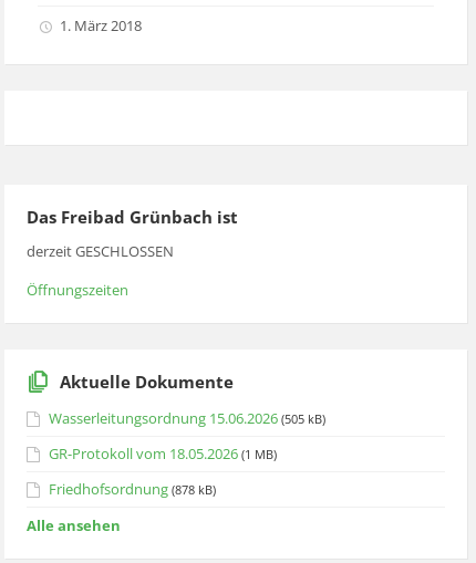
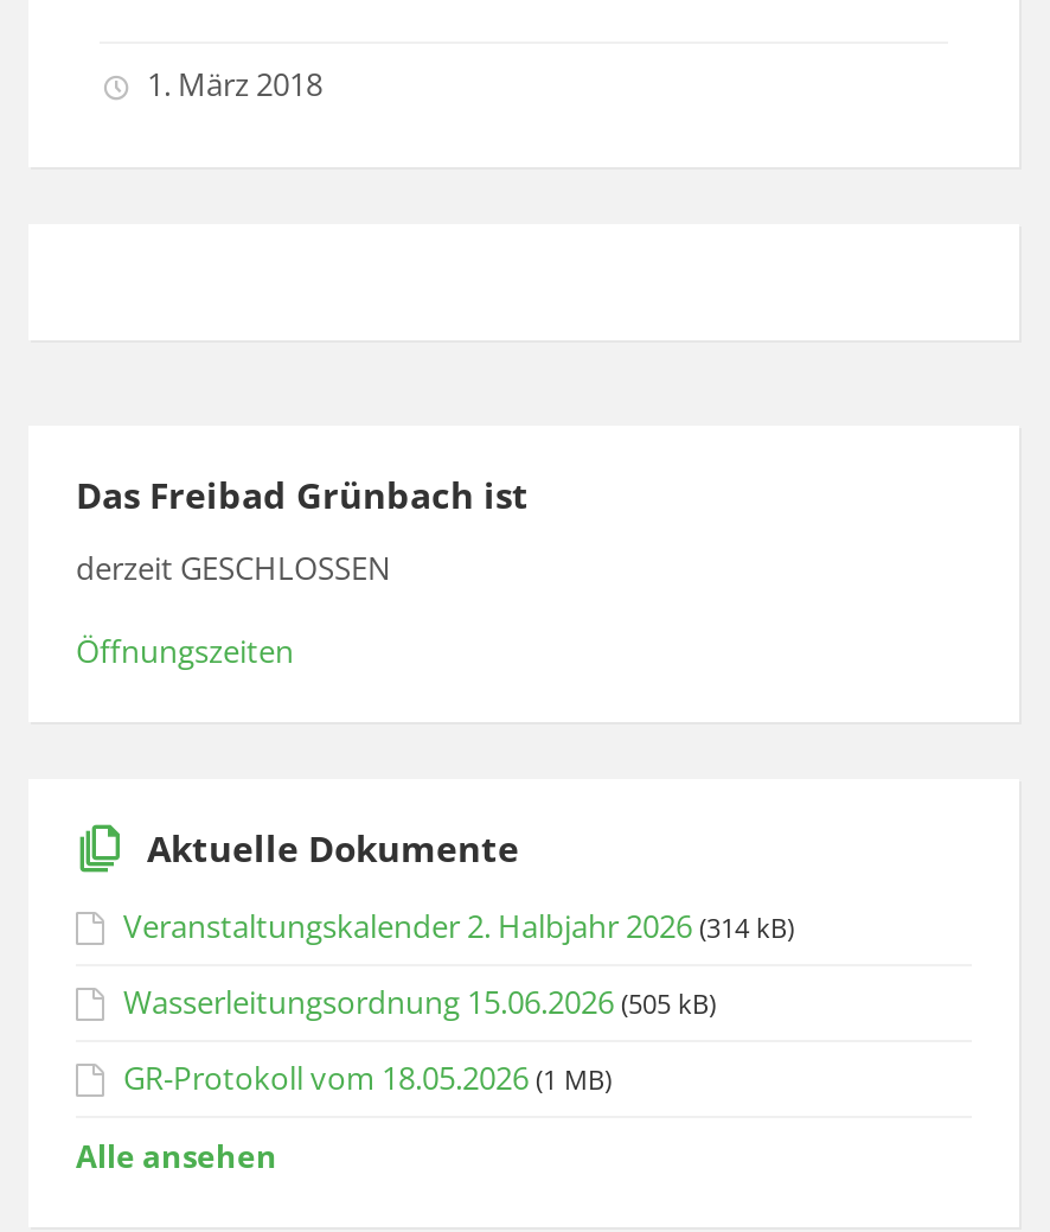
+ Veranstaltungskalender 2. Halbjahr 2026 (314 kB)

moved down: Wasserleitungsordnung 15.06.2026 (505 kB) | GR-Protokoll vom 18.05.2026 (1 MB)

- Friedhofsordnung (878 kB)
